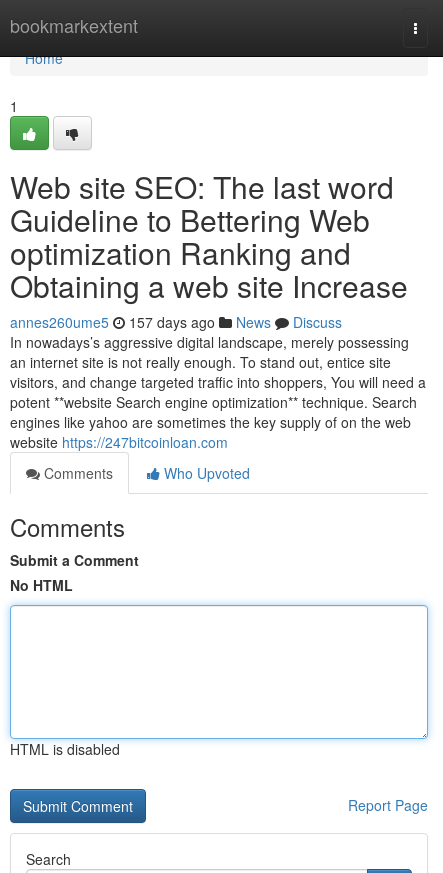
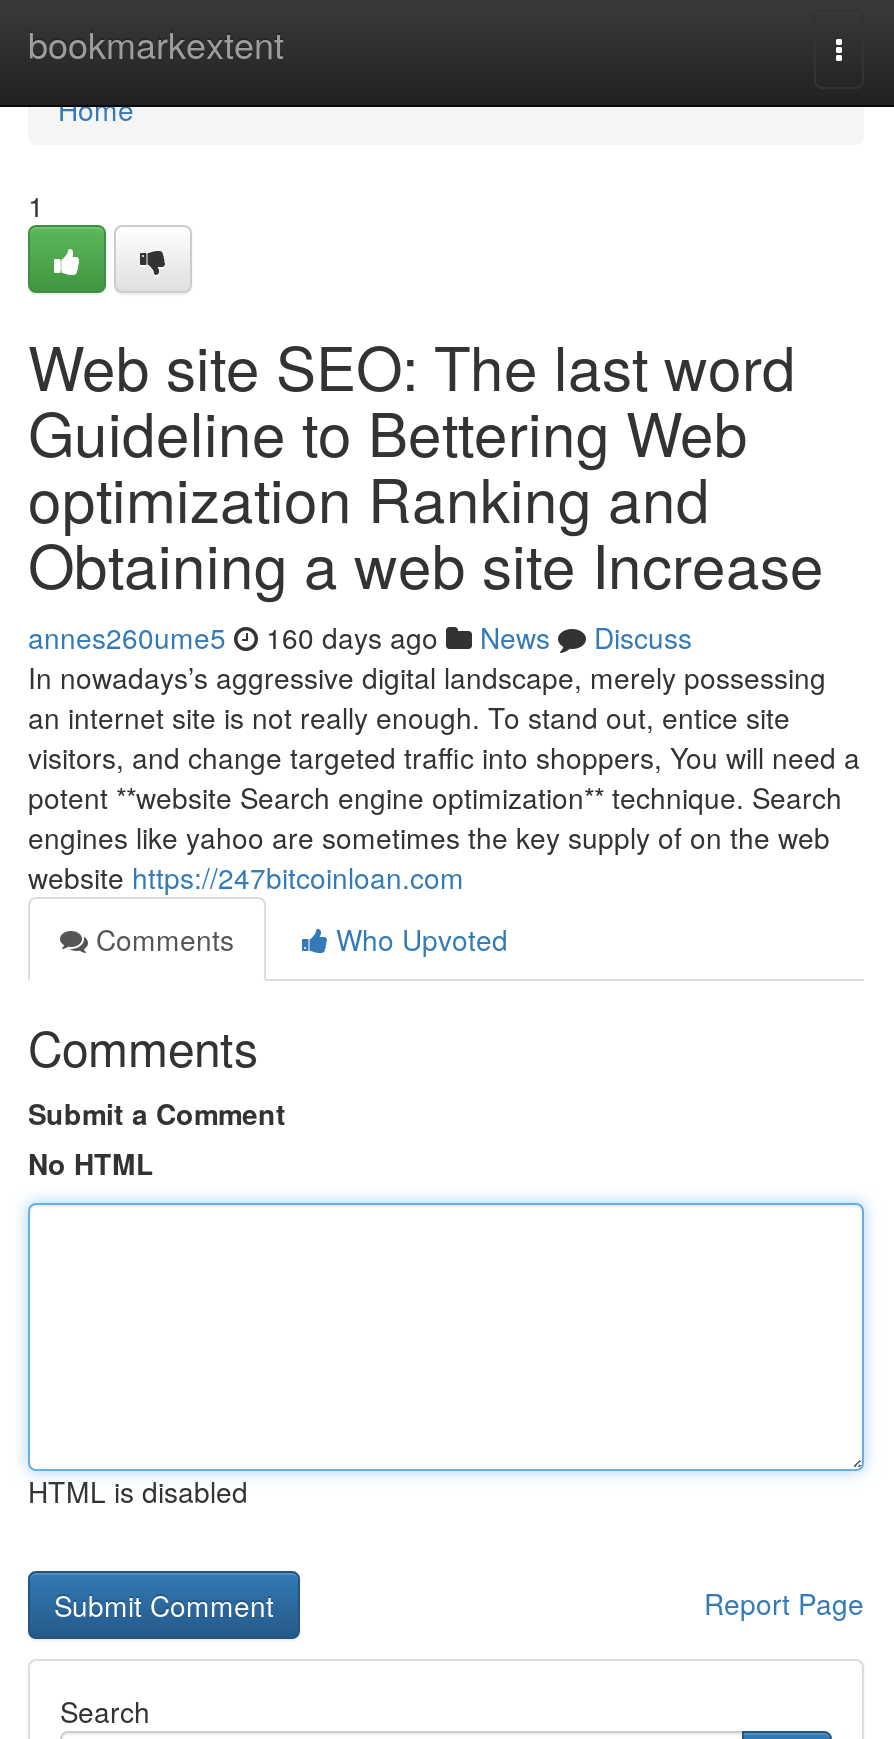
- annes260ume5 157 days ago News Discuss
+ annes260ume5 160 days ago News Discuss
